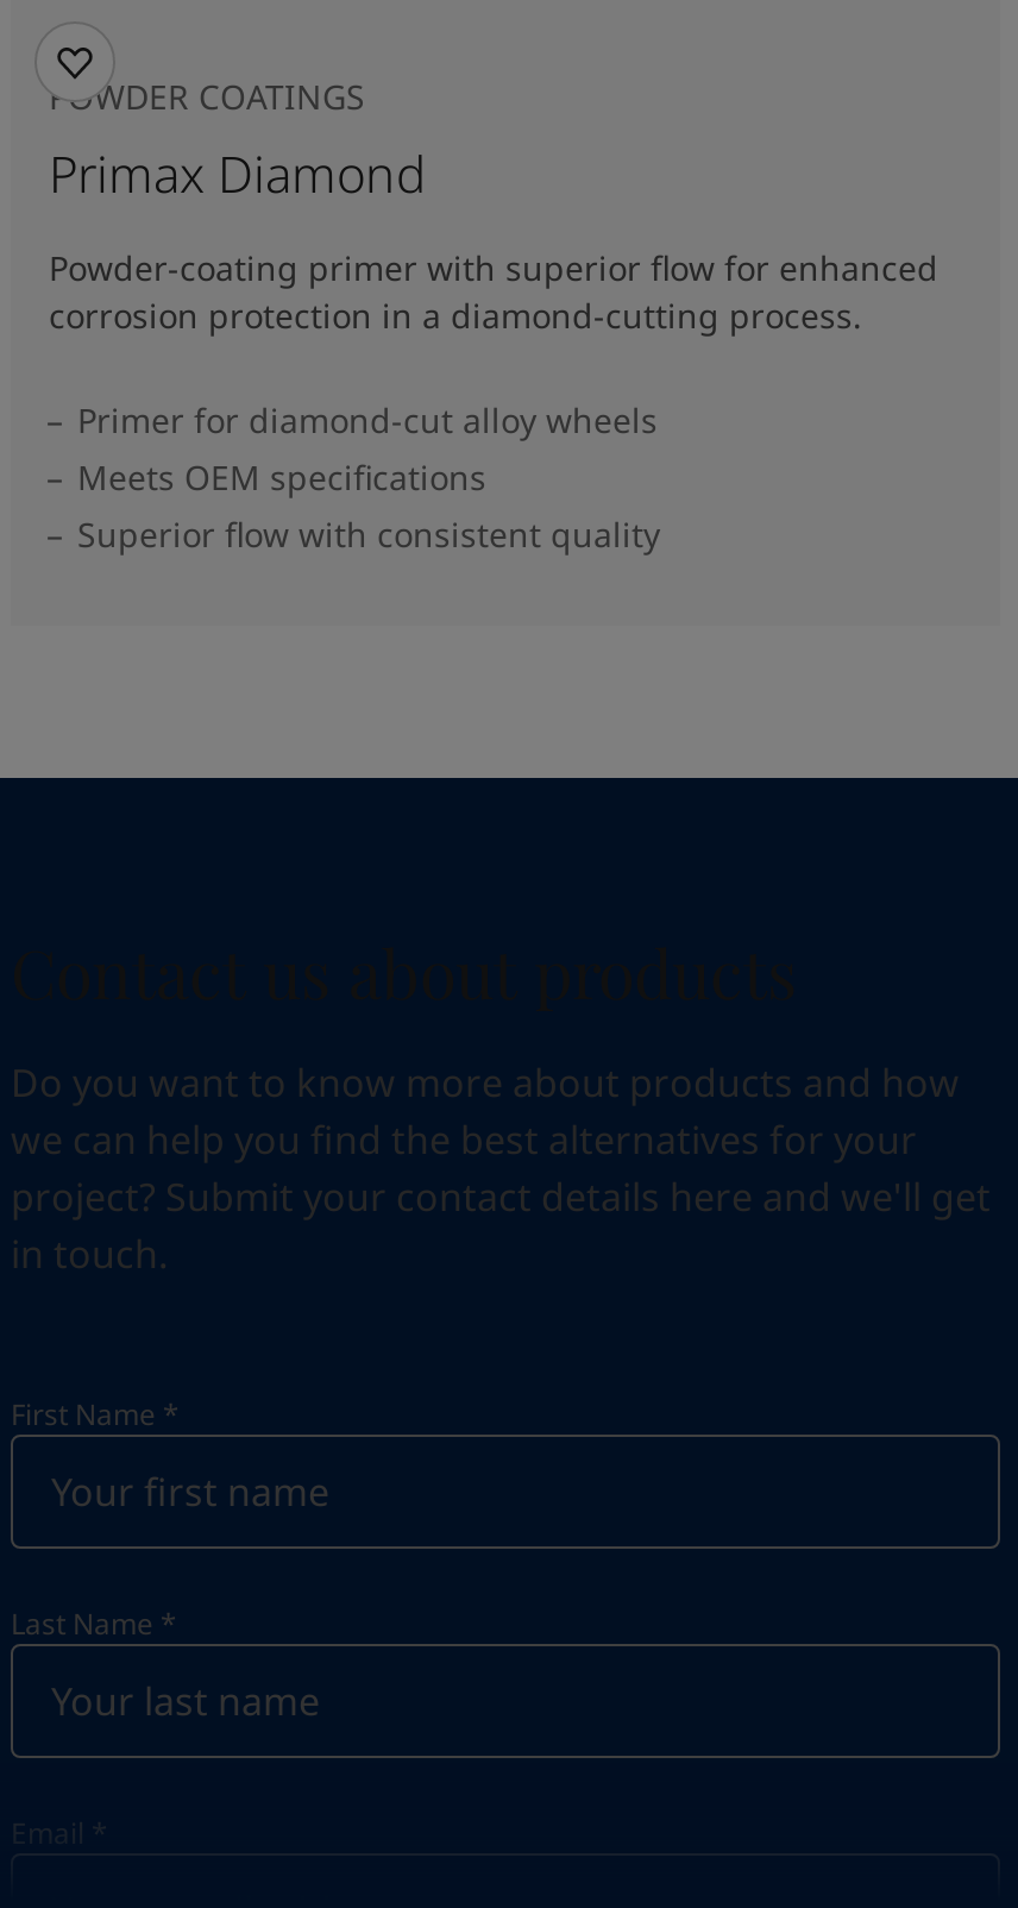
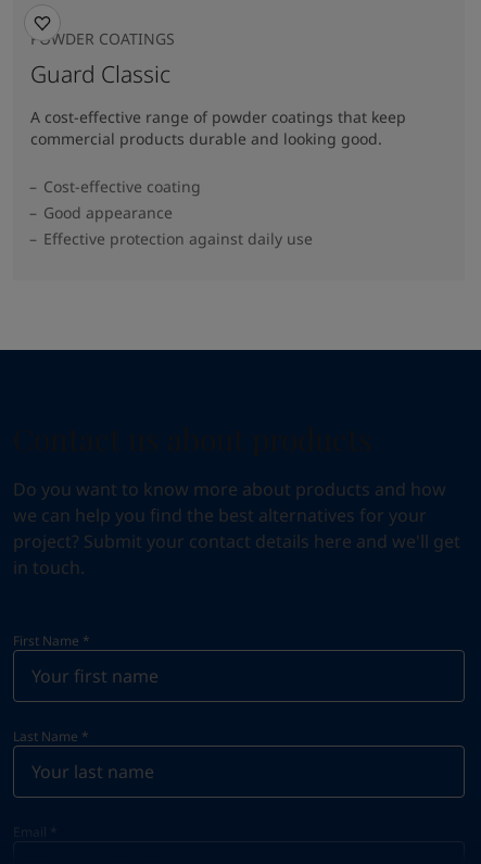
- Primax Diamond
+ Guard Classic

- Powder-coating primer with superior flow for enhanced
- corrosion protection in a diamond-cutting process.
+ A cost-effective range of powder coatings that keep
+ commercial products durable and looking good.

- Primer for diamond-cut alloy wheels
- Meets OEM specifications
- Superior flow with consistent quality
+ Cost-effective coating
+ Good appearance
+ Effective protection against daily use
